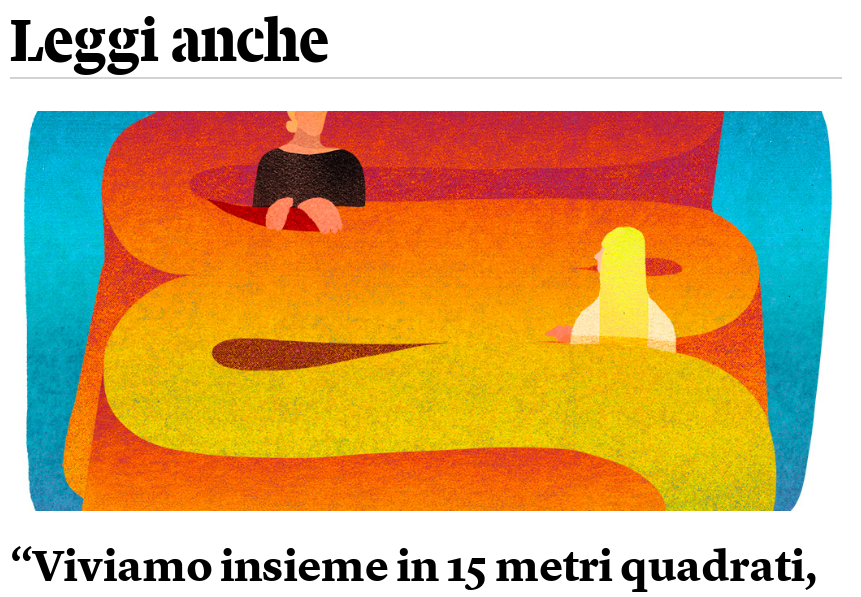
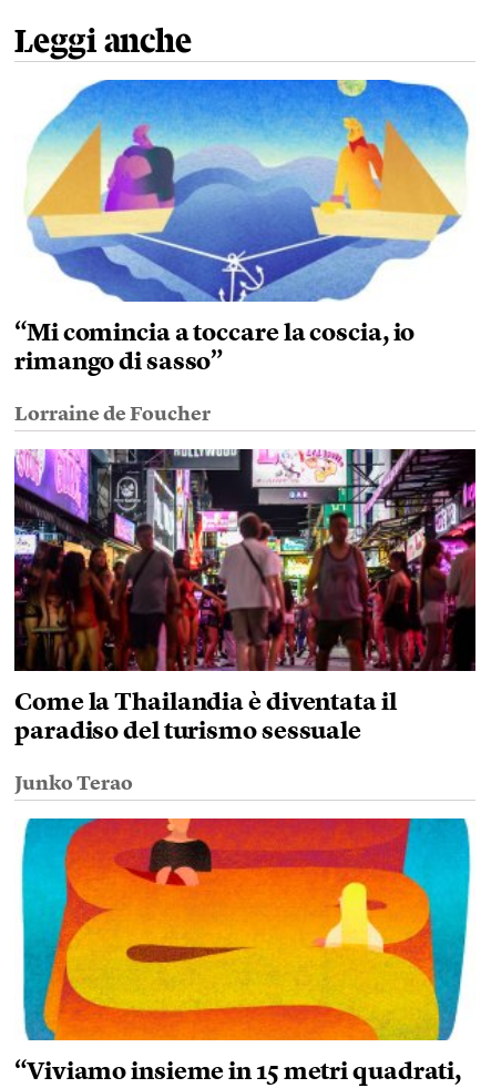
+ [image]
+ Come la Thailandia è diventata il
+ paradiso del turismo sessuale
+ Junko Terao

+ [image]
+ “Mi comincia a toccare la coscia, io
+ rimango di sasso”
+ Lorraine de Foucher
